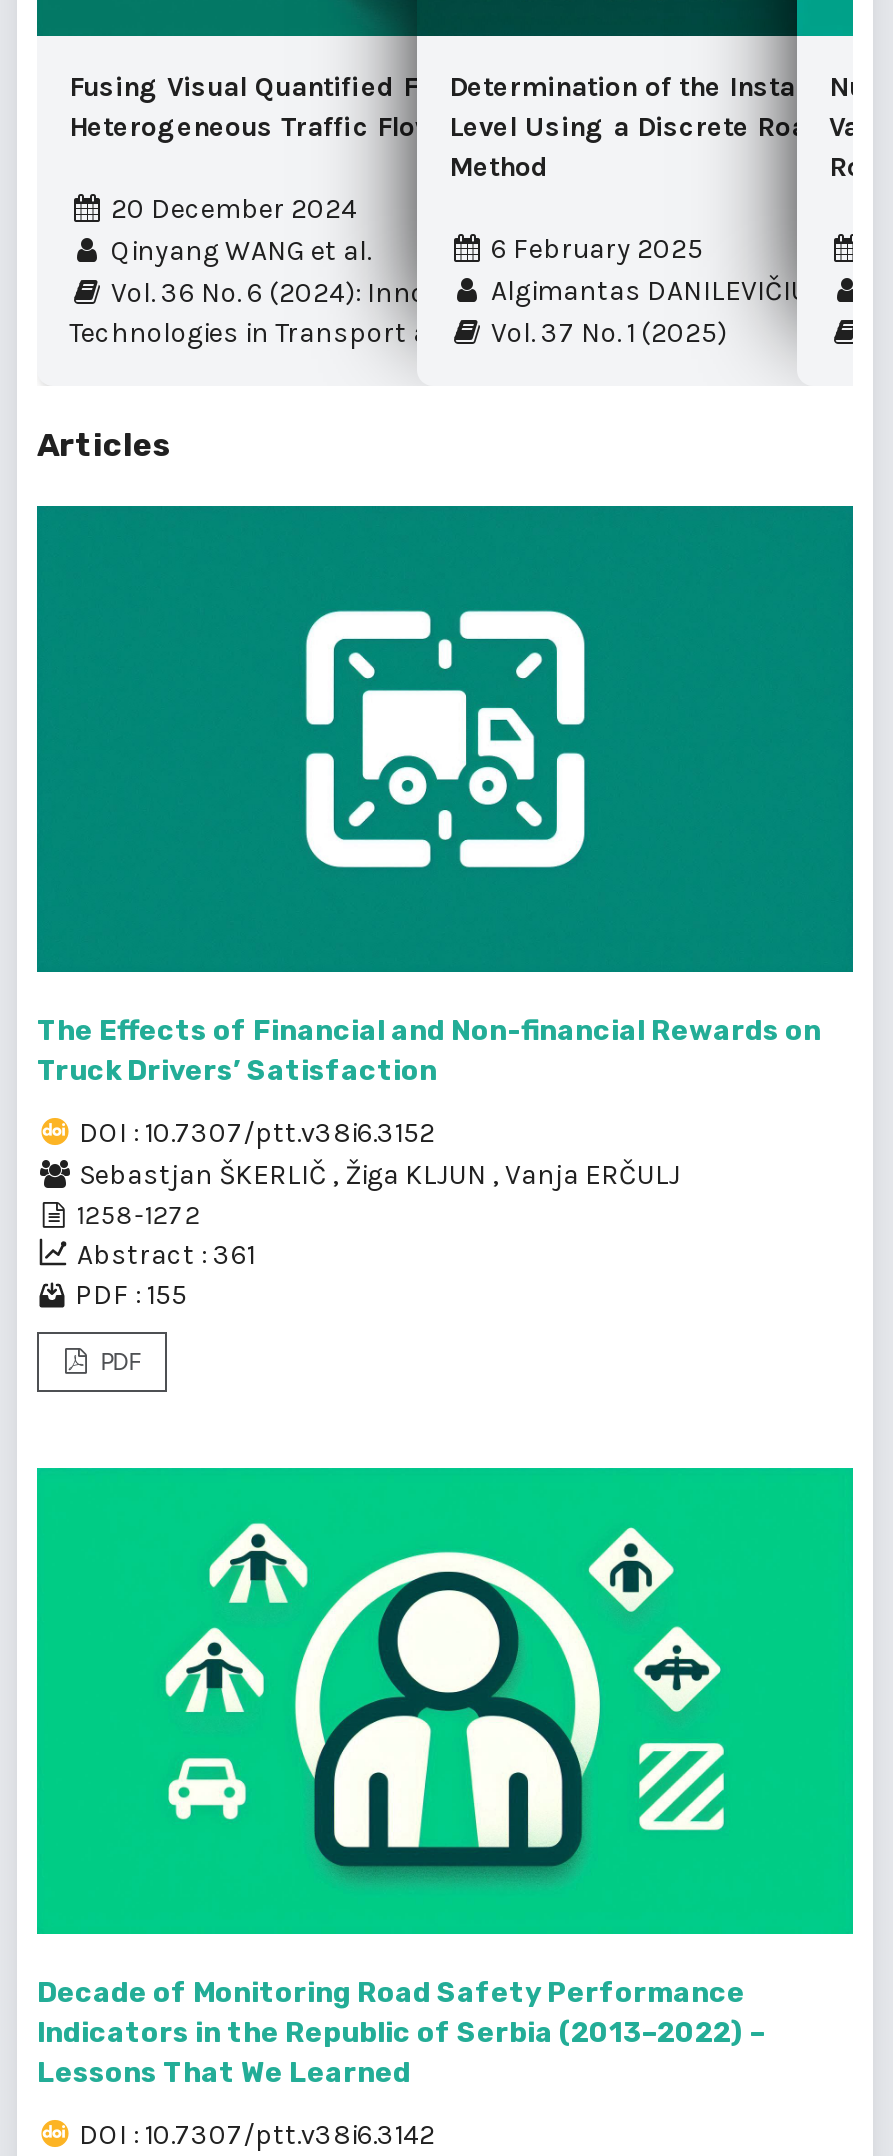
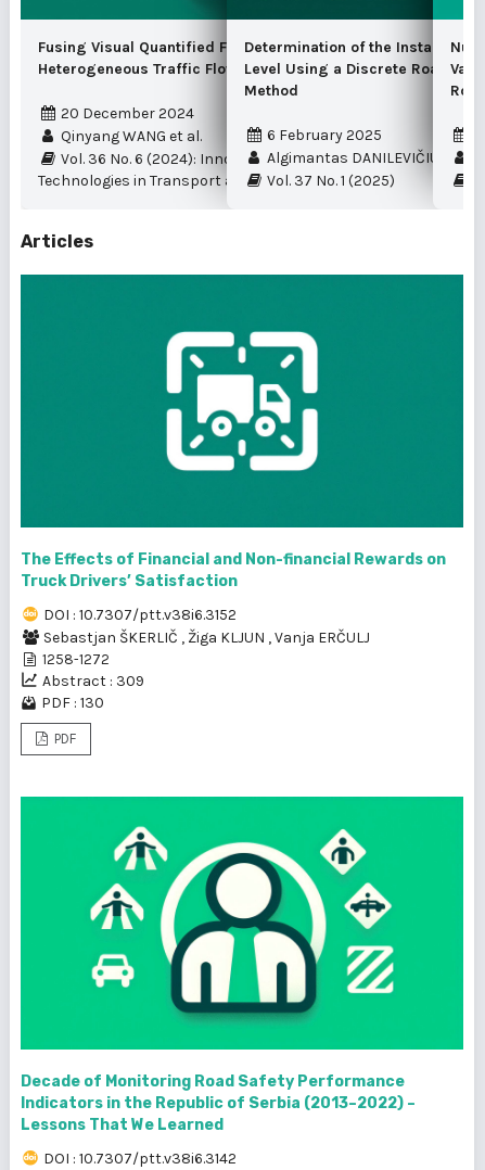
- Abstract : 361
+ Abstract : 309

- PDF : 155
+ PDF : 130
